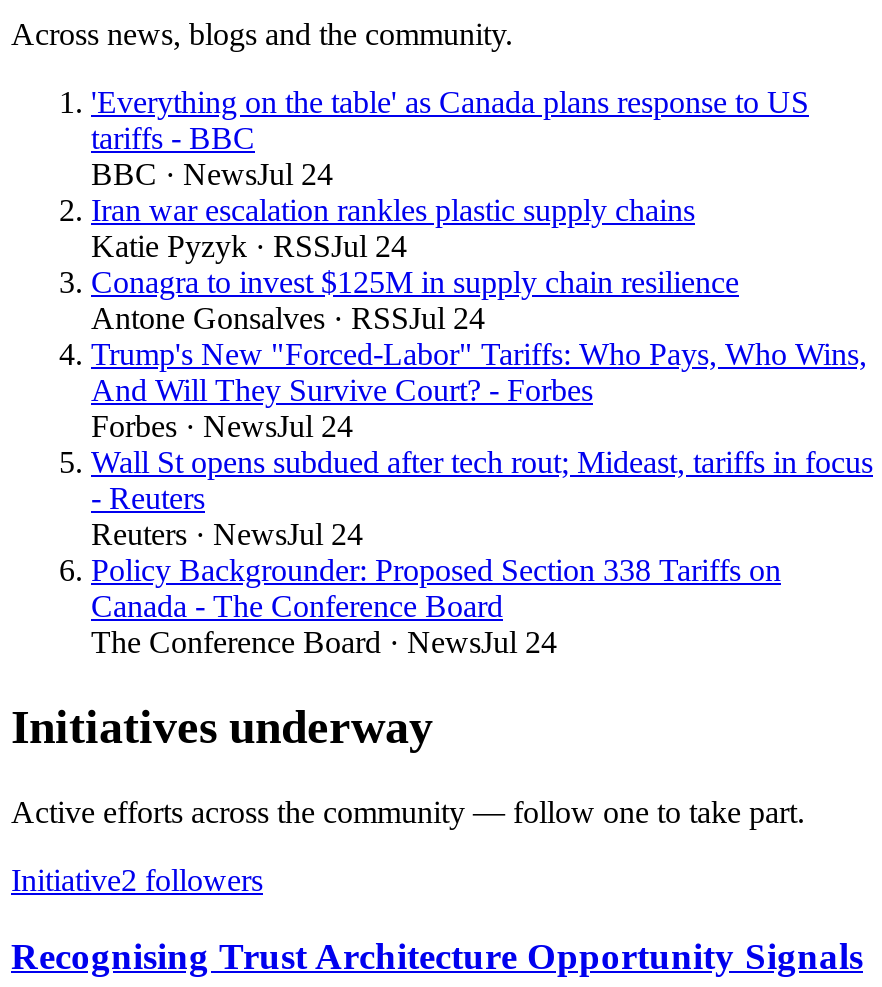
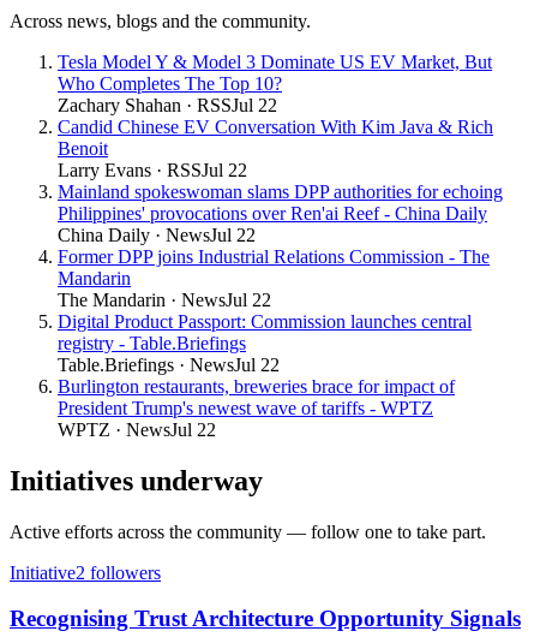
- 'Everything on the table' as Canada plans response to US
- tariffs - BBC
- BBC · NewsJul 24
- Iran war escalation rankles plastic supply chains
- Katie Pyzyk · RSSJul 24
- Conagra to invest $125M in supply chain resilience
- Antone Gonsalves · RSSJul 24
- Trump's New "Forced-Labor" Tariffs: Who Pays, Who Wins,
- And Will They Survive Court? - Forbes
- Forbes · NewsJul 24
- Wall St opens subdued after tech rout; Mideast, tariffs in focus
- - Reuters
- Reuters · NewsJul 24
- Policy Backgrounder: Proposed Section 338 Tariffs on
- Canada - The Conference Board
- The Conference Board · NewsJul 24
+ Tesla Model Y & Model 3 Dominate US EV Market, But
+ Who Completes The Top 10?
+ Zachary Shahan · RSSJul 22
+ Candid Chinese EV Conversation With Kim Java & Rich
+ Benoit
+ Larry Evans · RSSJul 22
+ Mainland spokeswoman slams DPP authorities for echoing
+ Philippines' provocations over Ren'ai Reef - China Daily
+ China Daily · NewsJul 22
+ Former DPP joins Industrial Relations Commission - The
+ Mandarin
+ The Mandarin · NewsJul 22
+ Digital Product Passport: Commission launches central
+ registry - Table.Briefings
+ Table.Briefings · NewsJul 22
+ Burlington restaurants, breweries brace for impact of
+ President Trump's newest wave of tariffs - WPTZ
+ WPTZ · NewsJul 22
